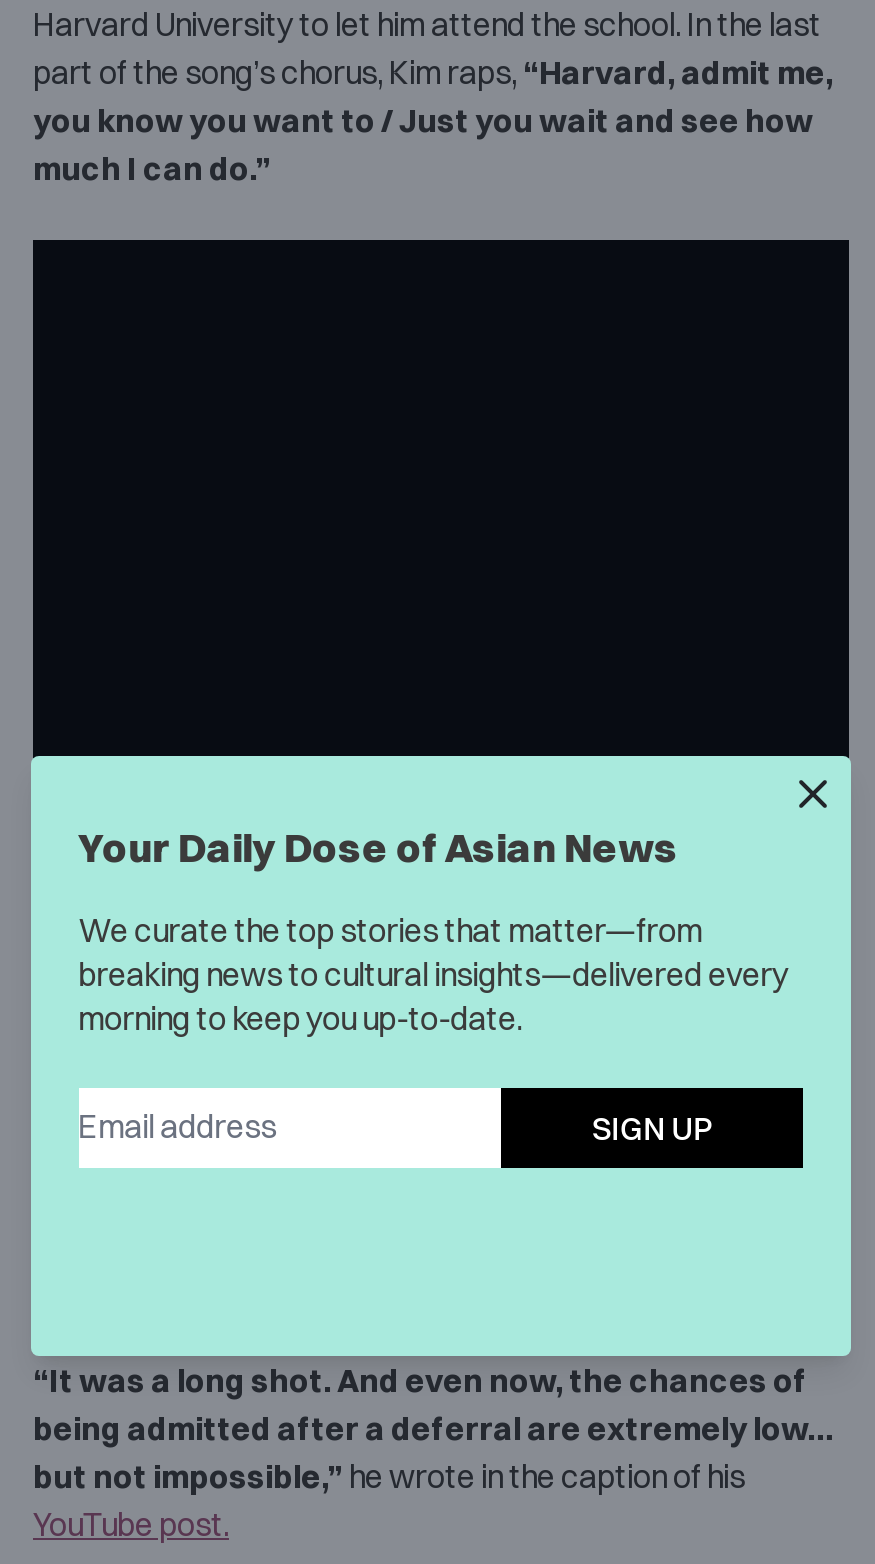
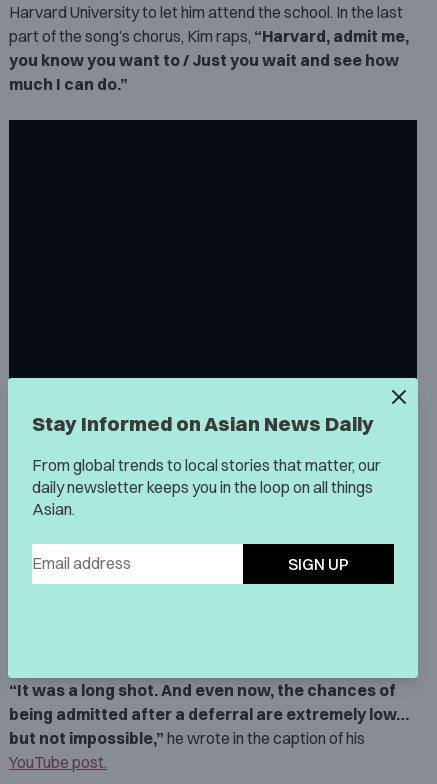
- Your Daily Dose of Asian News
+ Stay Informed on Asian News Daily

- We curate the top stories that matter—from
- breaking news to cultural insights—delivered every
- morning to keep you up-to-date.
+ From global trends to local stories that matter, our
+ daily newsletter keeps you in the loop on all things
+ Asian.
